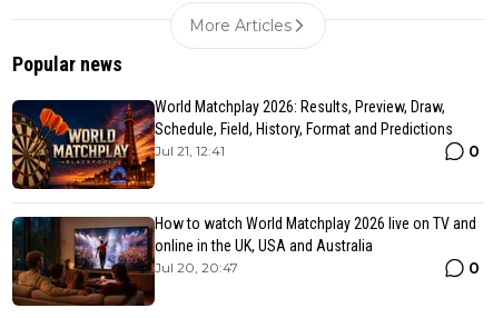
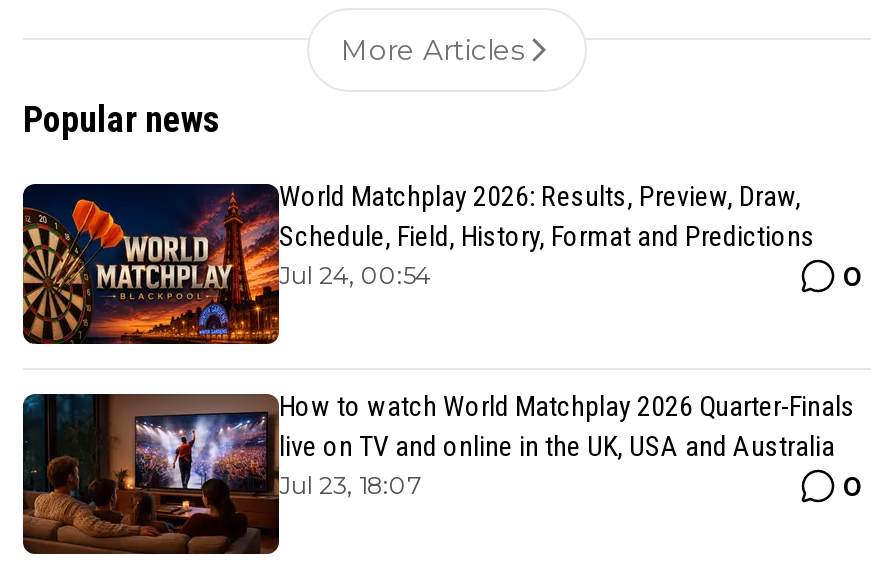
- Jul 21, 12:41
+ Jul 24, 00:54

- How to watch World Matchplay 2026 live on TV and
- online in the UK, USA and Australia
- Jul 20, 20:47
+ How to watch World Matchplay 2026 Quarter-Finals
+ live on TV and online in the UK, USA and Australia
+ Jul 23, 18:07
